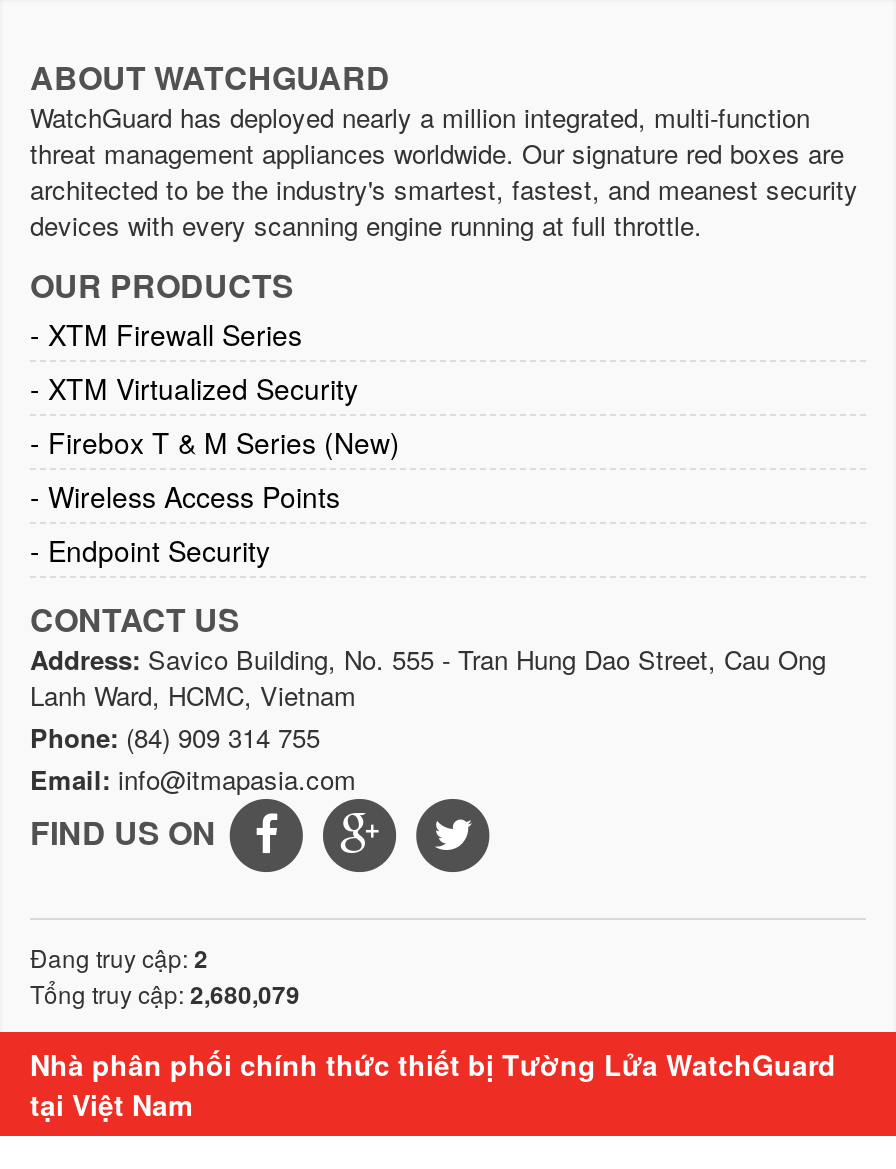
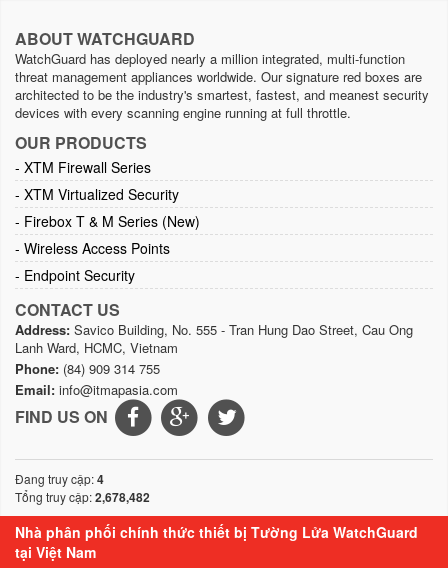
- Đang truy cập: 2
+ Đang truy cập: 4

- Tổng truy cập: 2,680,079
+ Tổng truy cập: 2,678,482
